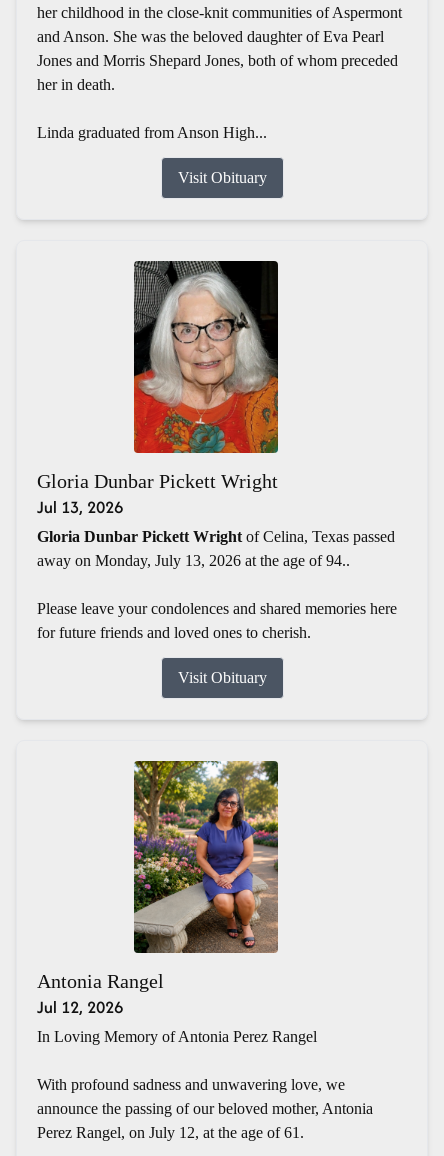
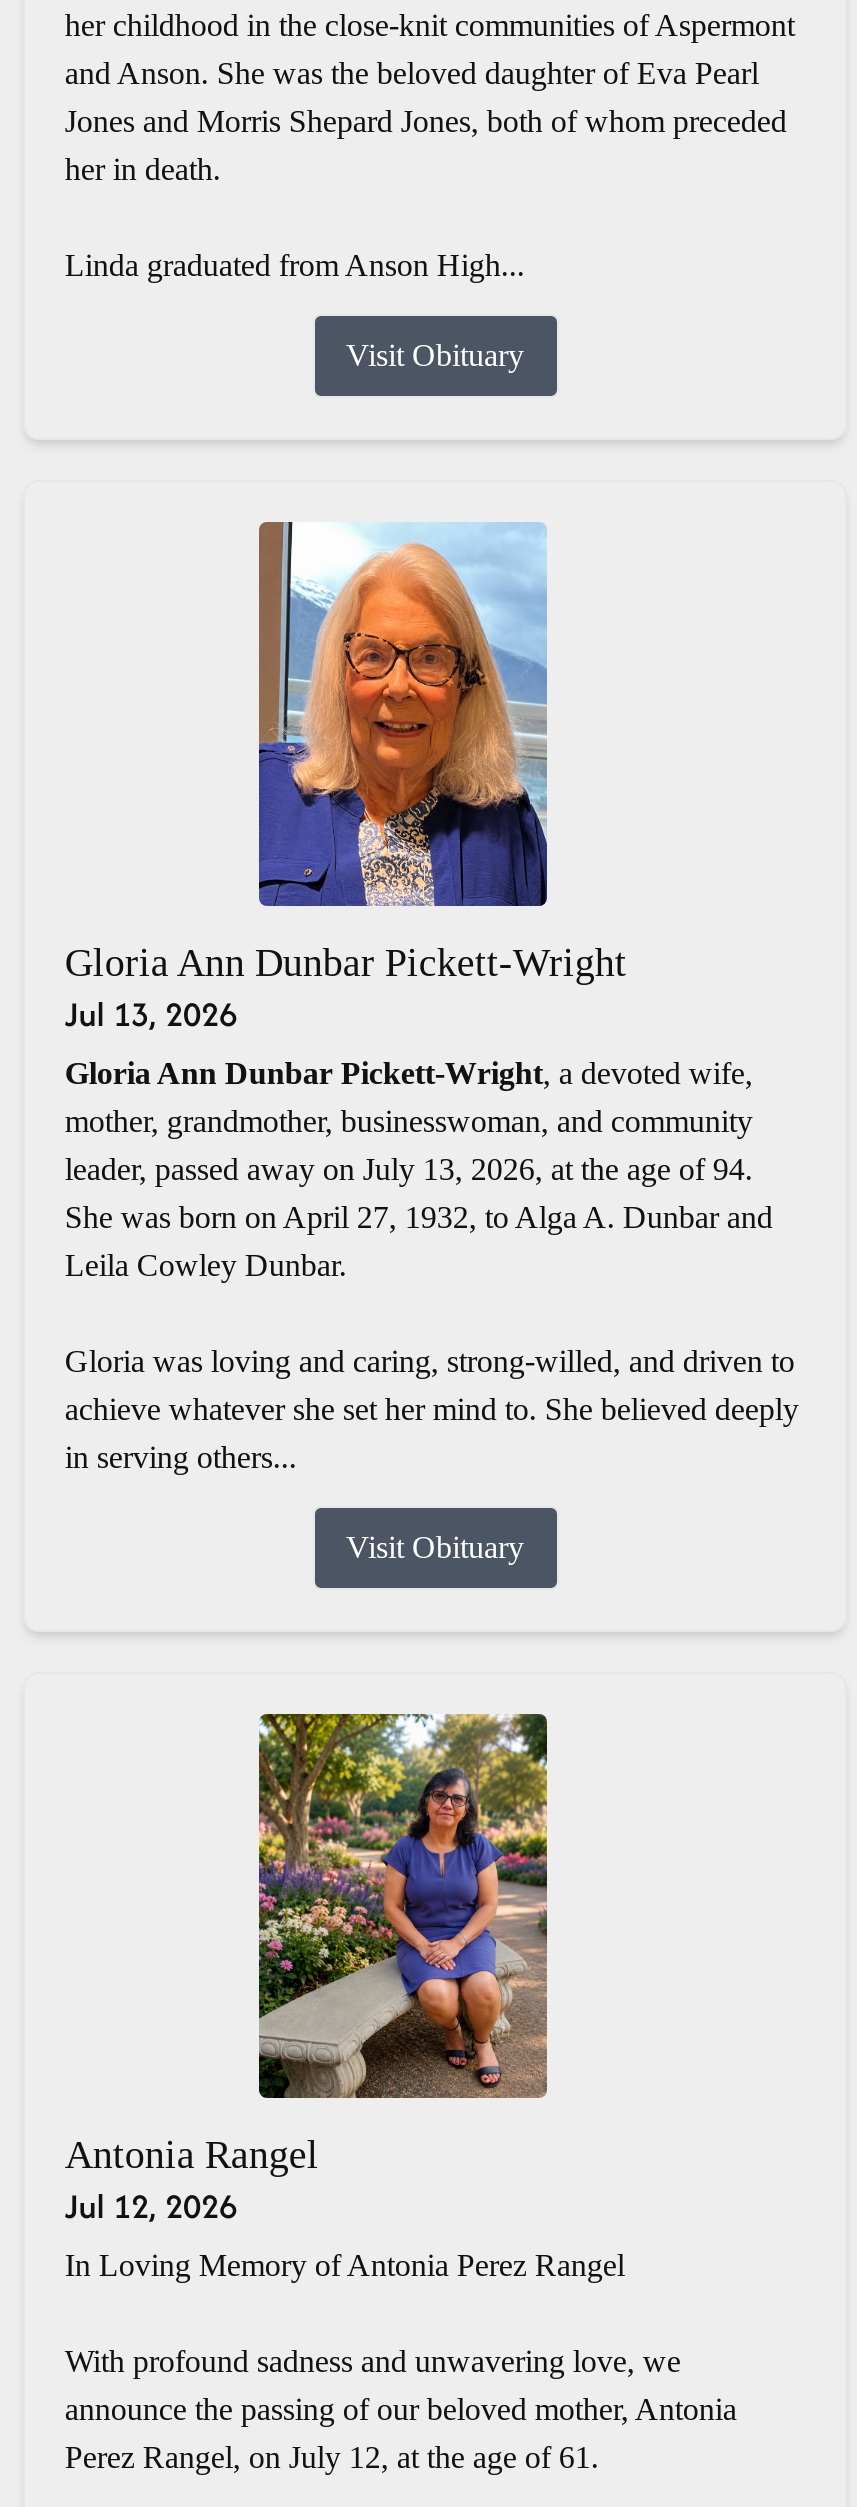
- [image]
- Gloria Dunbar Pickett Wright
+ [image]
+ Gloria Ann Dunbar Pickett-Wright

- Gloria Dunbar Pickett Wright of Celina, Texas passed
- away on Monday, July 13, 2026 at the age of 94..
+ Gloria Ann Dunbar Pickett-Wright, a devoted wife,
+ mother, grandmother, businesswoman, and community
+ leader, passed away on July 13, 2026, at the age of 94.
+ She was born on April 27, 1932, to Alga A. Dunbar and
+ Leila Cowley Dunbar.

- Please leave your condolences and shared memories here
- for future friends and loved ones to cherish.
+ Gloria was loving and caring, strong-willed, and driven to
+ achieve whatever she set her mind to. She believed deeply
+ in serving others...
